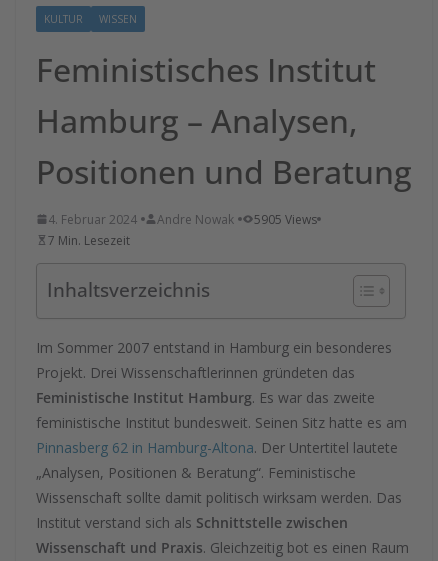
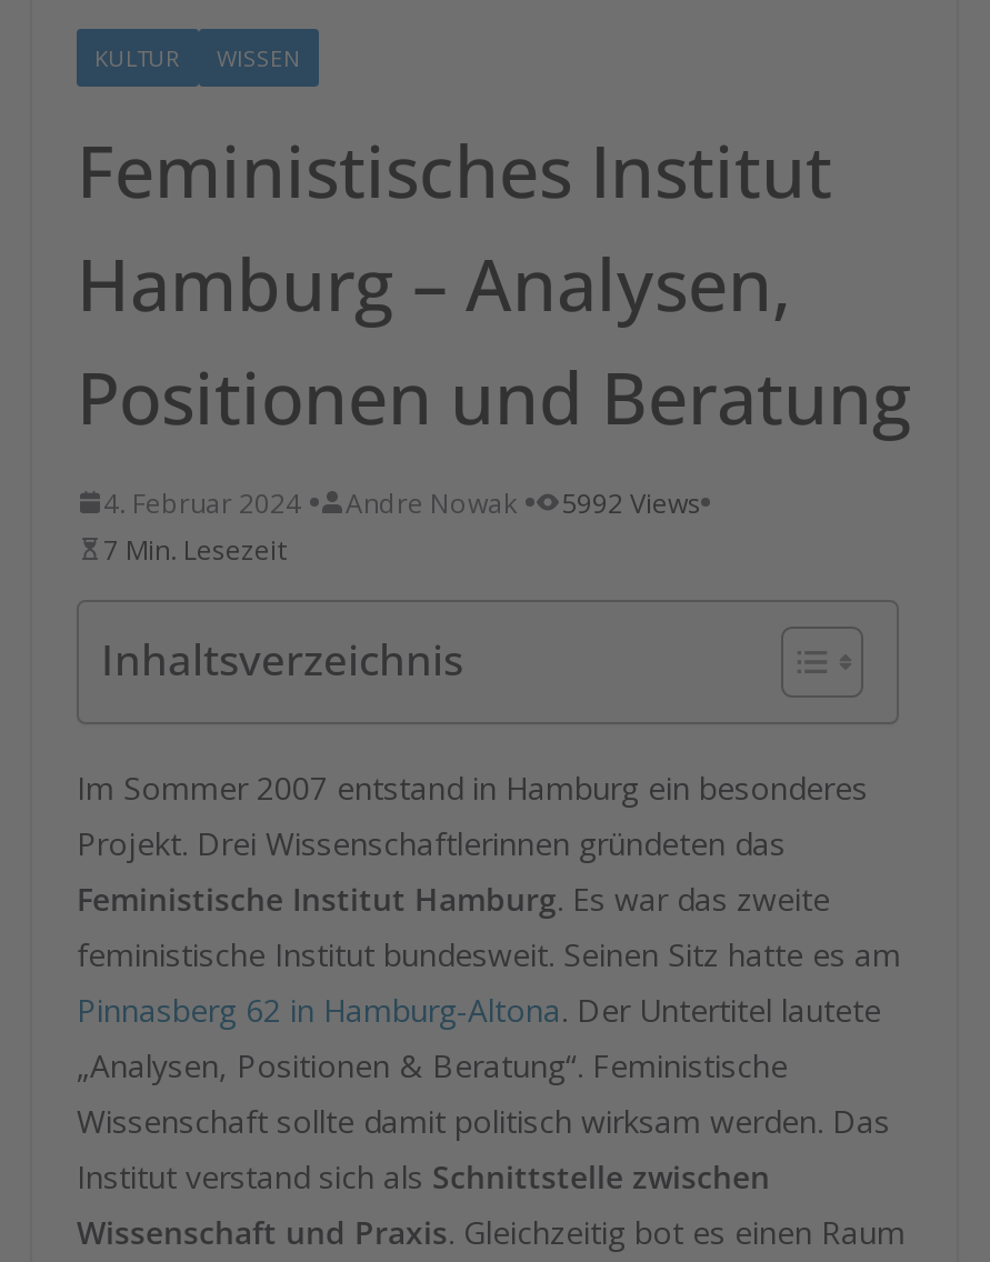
- 5905 Views
+ 5992 Views
